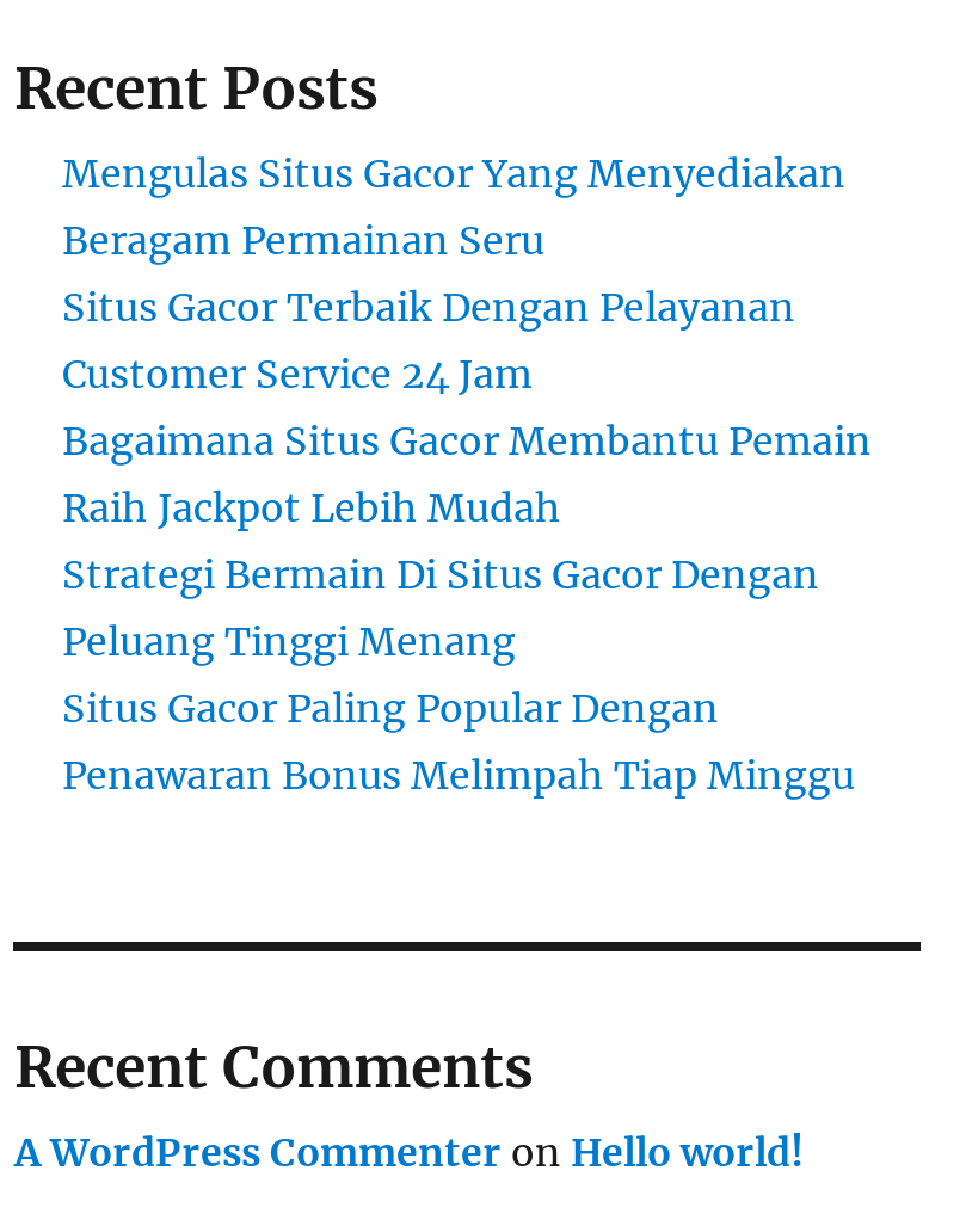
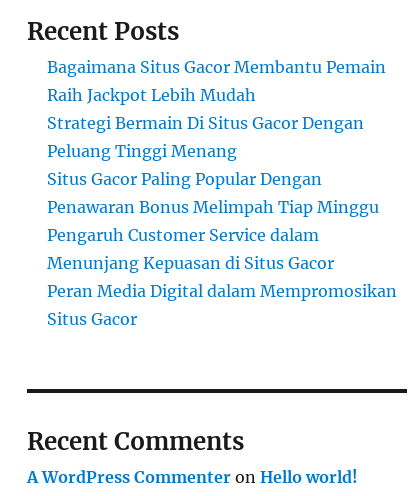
- Mengulas Situs Gacor Yang Menyediakan
- Beragam Permainan Seru
- Situs Gacor Terbaik Dengan Pelayanan
- Customer Service 24 Jam

moved up: Bagaimana Situs Gacor Membantu Pemain | Raih Jackpot Lebih Mudah | Strategi Bermain Di Situs Gacor Dengan | Peluang Tinggi Menang | Situs Gacor Paling Popular Dengan | Penawaran Bonus Melimpah Tiap Minggu

+ Pengaruh Customer Service dalam
+ Menunjang Kepuasan di Situs Gacor
+ Peran Media Digital dalam Mempromosikan
+ Situs Gacor
